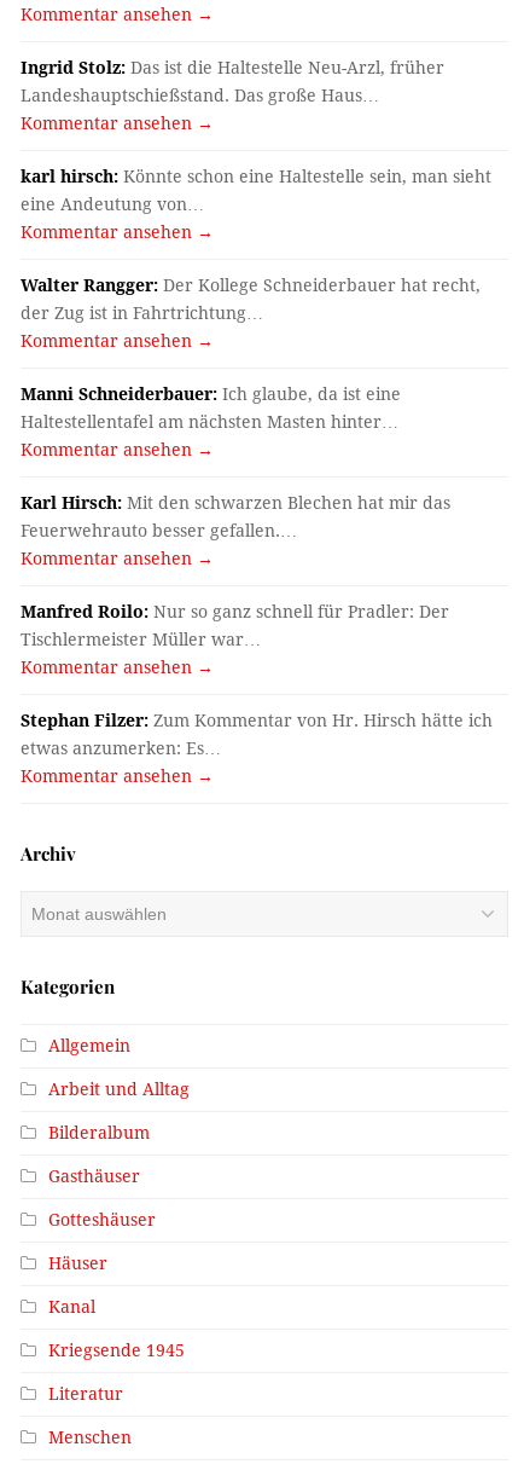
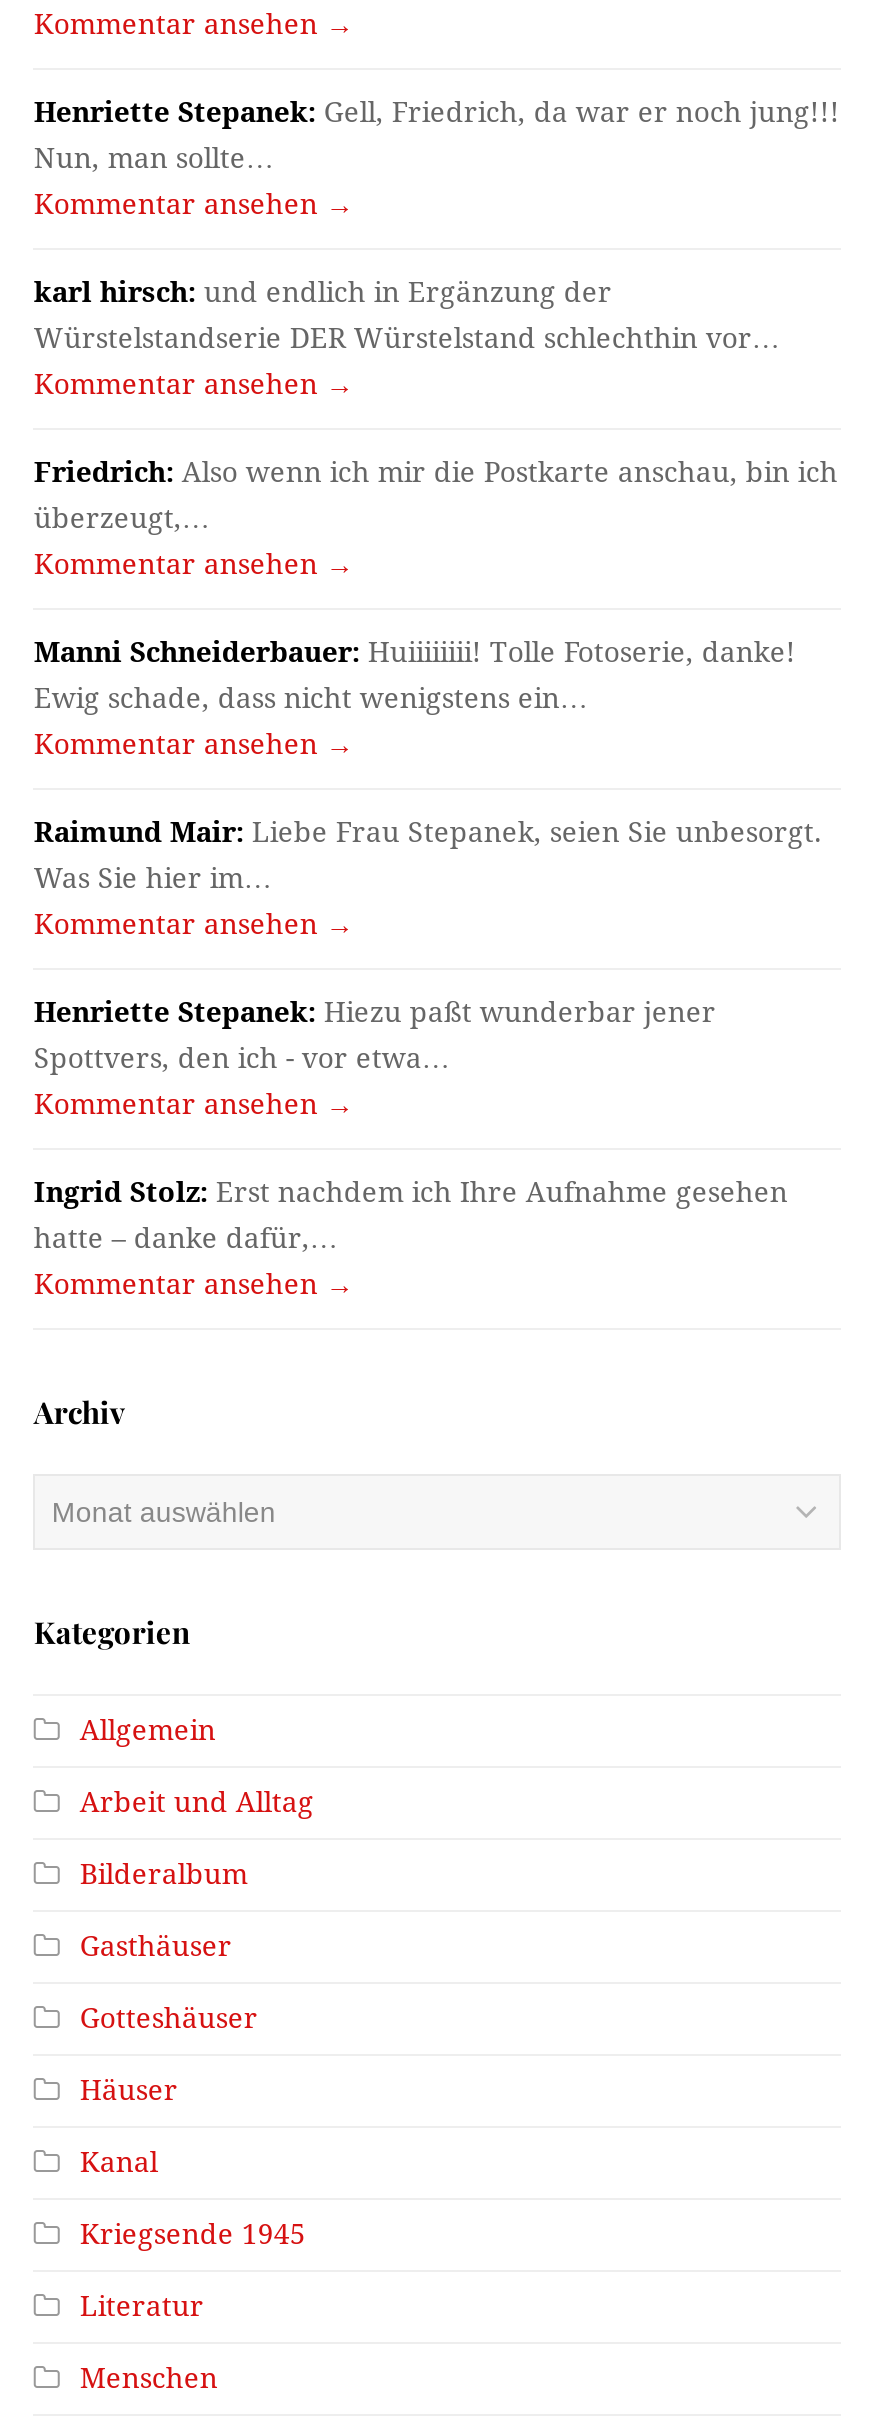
- Ingrid Stolz: Das ist die Haltestelle Neu-Arzl, früher
- Landeshauptschießstand. Das große Haus…
+ Henriette Stepanek: Gell, Friedrich, da war er noch jung!!!
+ Nun, man sollte…

- karl hirsch: Könnte schon eine Haltestelle sein, man sieht
- eine Andeutung von…
+ karl hirsch: und endlich in Ergänzung der
+ Würstelstandserie DER Würstelstand schlechthin vor…

- Walter Rangger: Der Kollege Schneiderbauer hat recht,
- der Zug ist in Fahrtrichtung…
+ Friedrich: Also wenn ich mir die Postkarte anschau, bin ich
+ überzeugt,…

- Manni Schneiderbauer: Ich glaube, da ist eine
- Haltestellentafel am nächsten Masten hinter…
+ Manni Schneiderbauer: Huiiiiiiii! Tolle Fotoserie, danke!
+ Ewig schade, dass nicht wenigstens ein…

- Karl Hirsch: Mit den schwarzen Blechen hat mir das
- Feuerwehrauto besser gefallen.…
+ Raimund Mair: Liebe Frau Stepanek, seien Sie unbesorgt.
+ Was Sie hier im…

- Manfred Roilo: Nur so ganz schnell für Pradler: Der
- Tischlermeister Müller war…
+ Henriette Stepanek: Hiezu paßt wunderbar jener
+ Spottvers, den ich - vor etwa…

- Stephan Filzer: Zum Kommentar von Hr. Hirsch hätte ich
- etwas anzumerken: Es…
+ Ingrid Stolz: Erst nachdem ich Ihre Aufnahme gesehen
+ hatte – danke dafür,…
